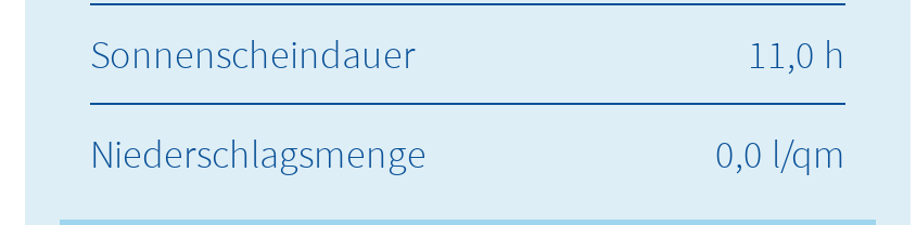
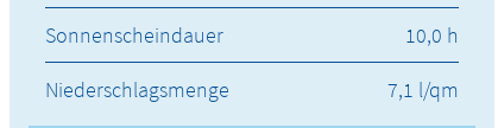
- 11,0 h
+ 10,0 h

- 0,0 l/qm
+ 7,1 l/qm
